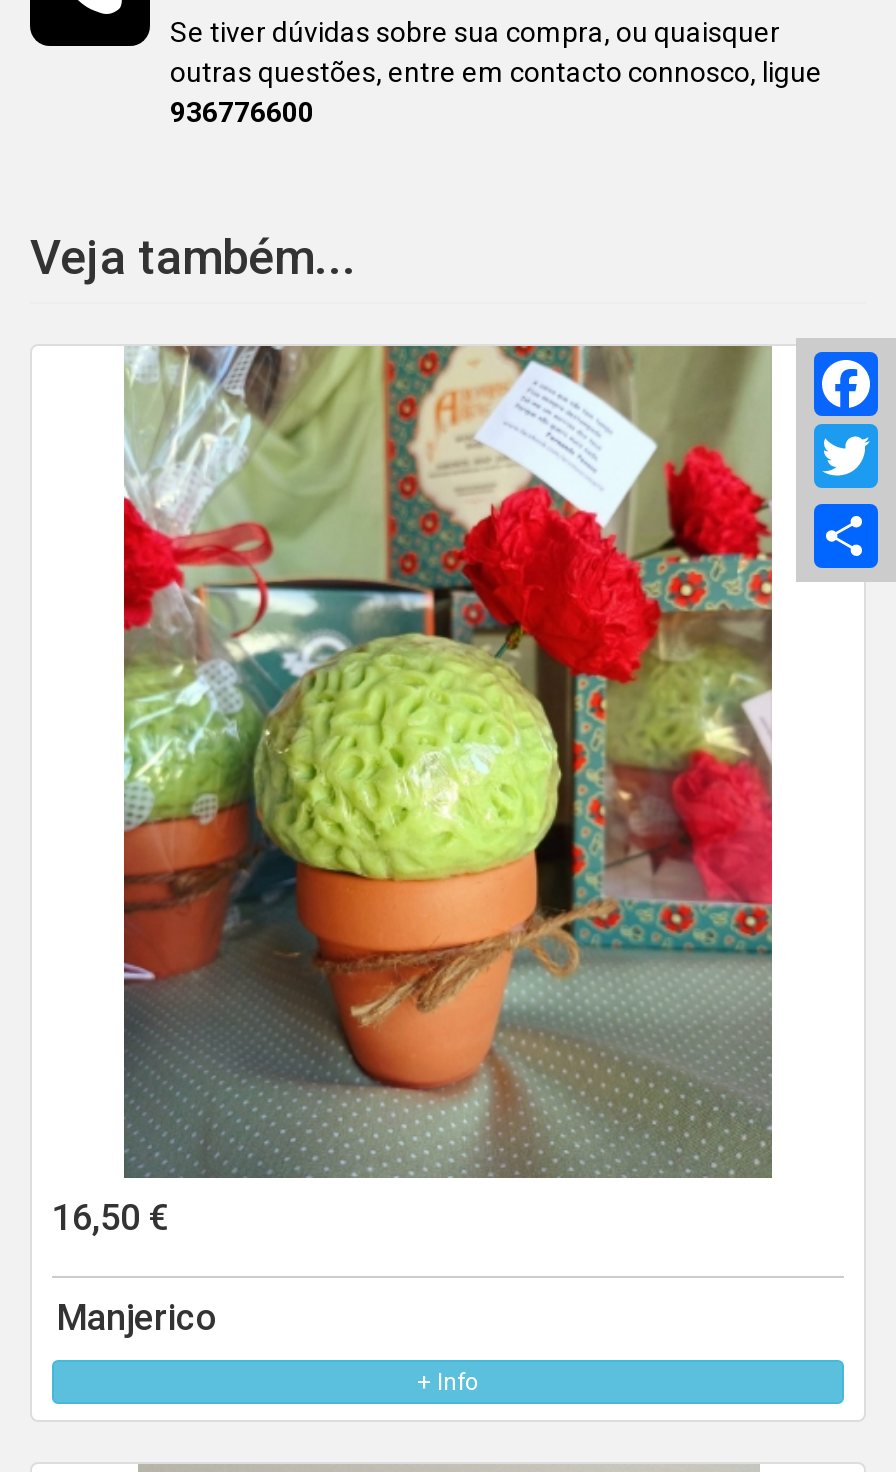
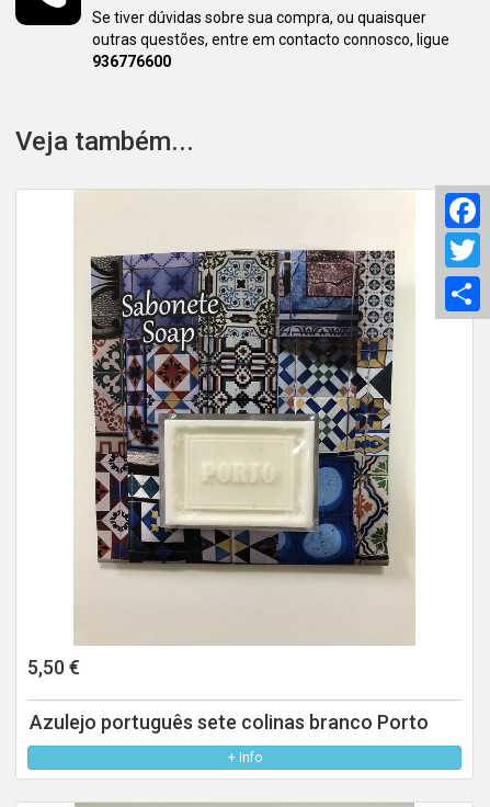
- [image]
- 16,50 €
+ [image]
+ 5,50 €

- Manjerico
+ Azulejo português sete colinas branco Porto
